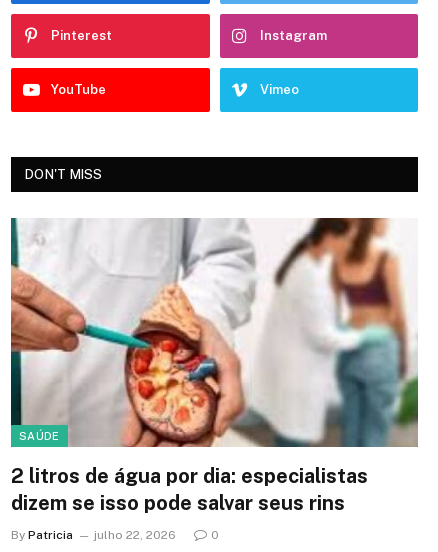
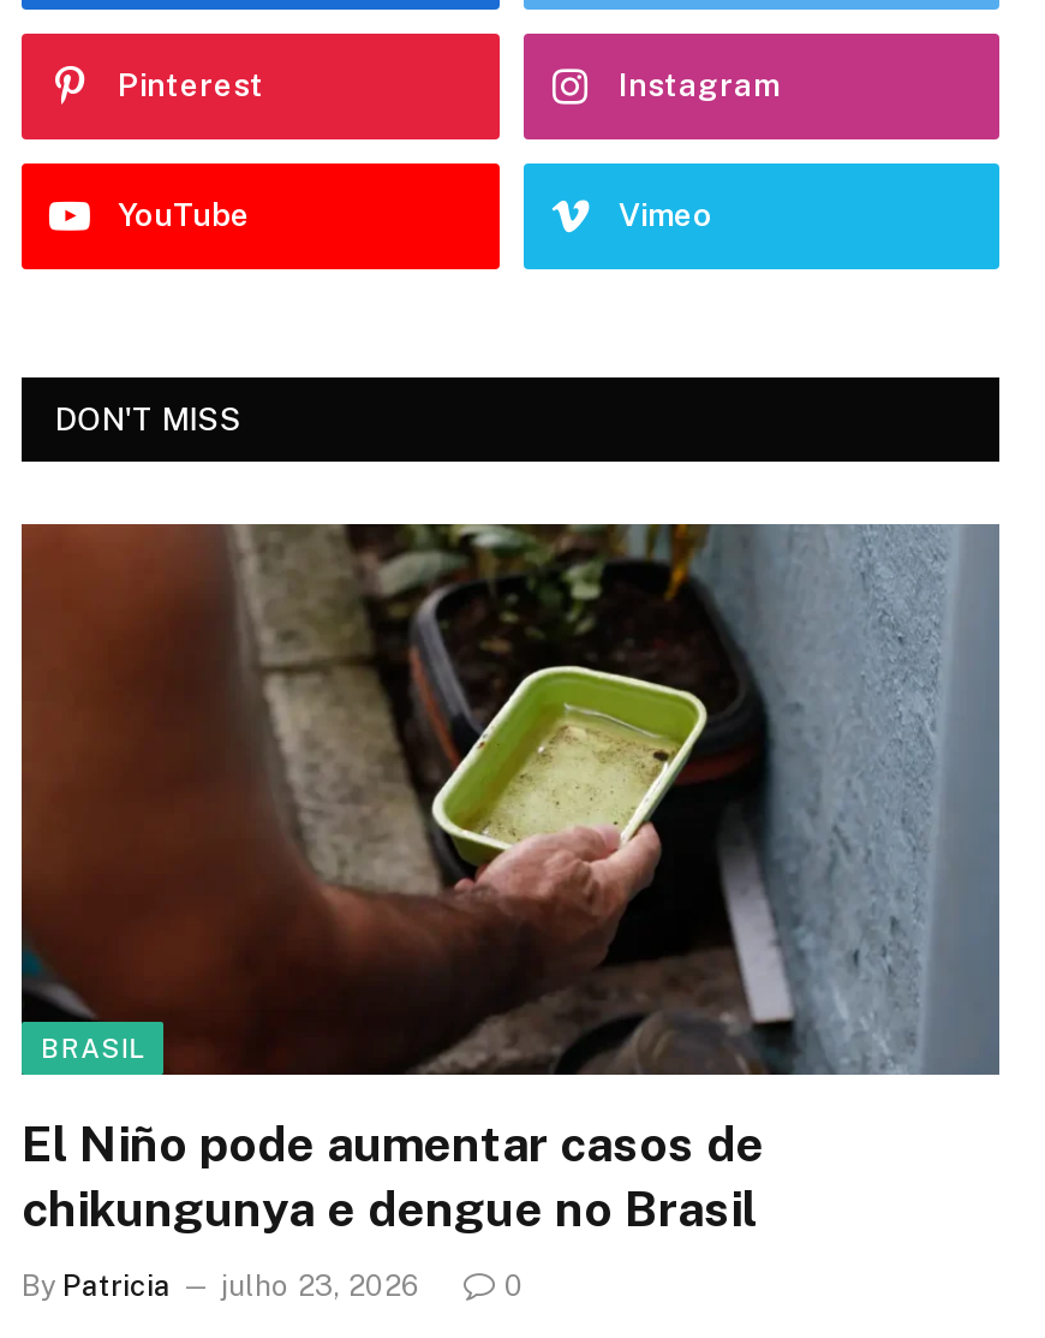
- [image]
- SAÚDE
+ [image]
+ BRASIL

- 2 litros de água por dia: especialistas
- dizem se isso pode salvar seus rins
+ El Niño pode aumentar casos de
+ chikungunya e dengue no Brasil

- By Patricia julho 22, 2026
+ By Patricia julho 23, 2026
